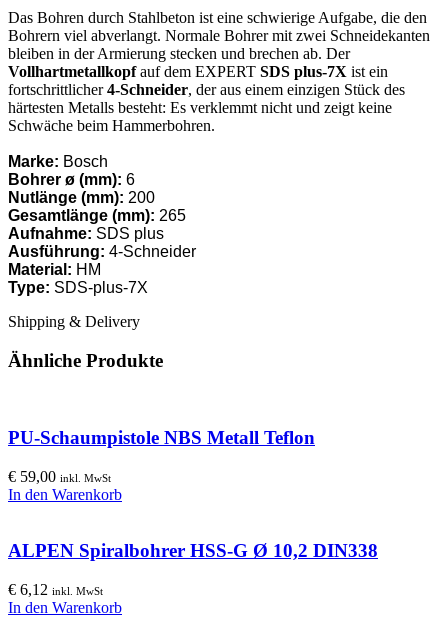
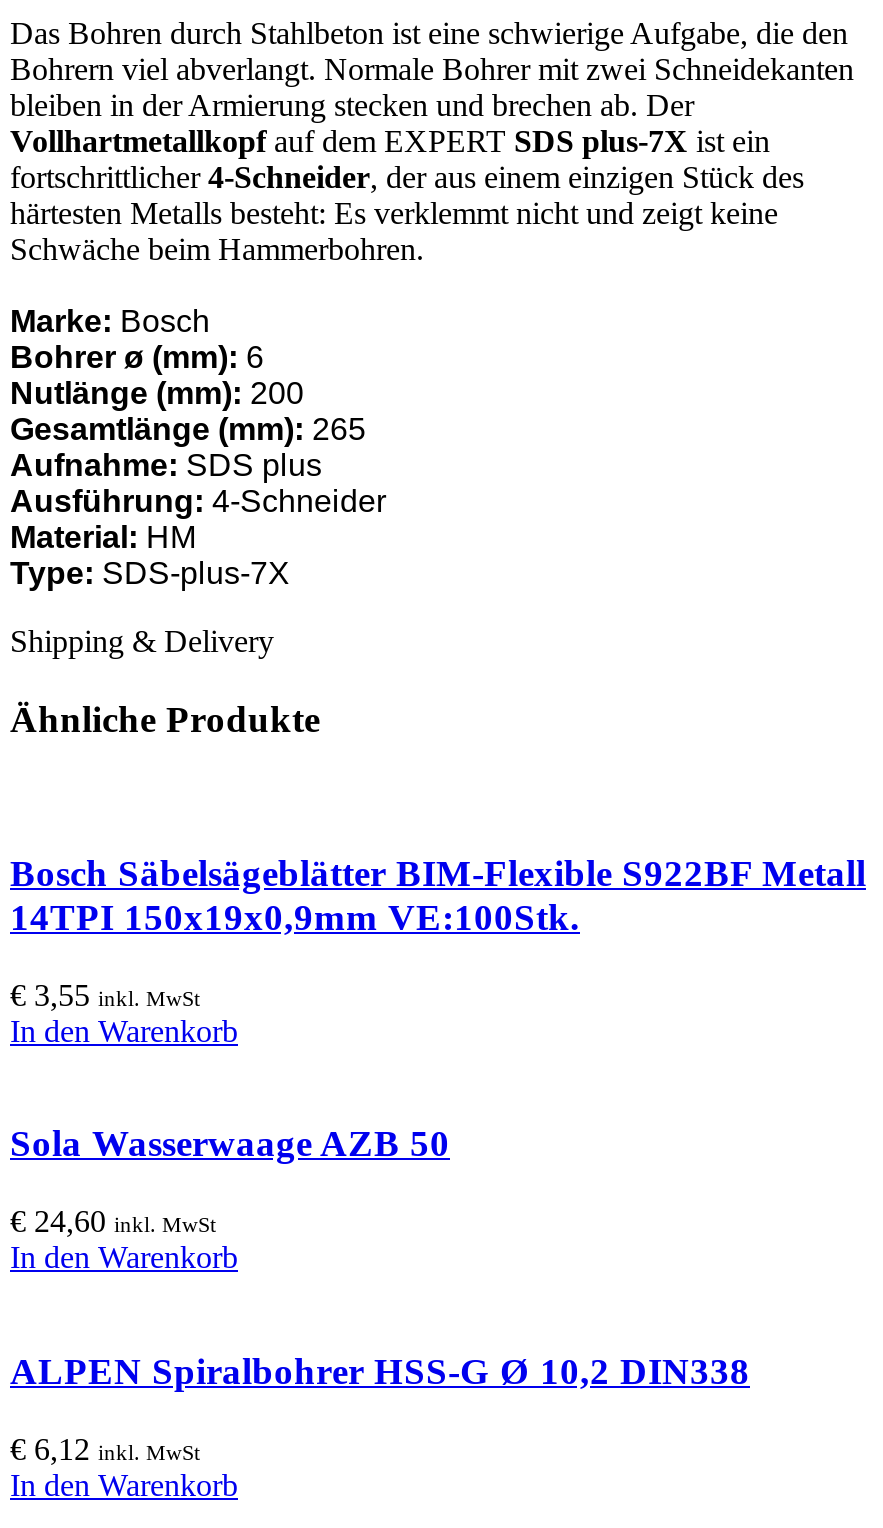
- PU-Schaumpistole NBS Metall Teflon
- €59,00 inkl. MwSt
+ Bosch Säbelsägeblätter BIM-Flexible S922BF Metall
+ 14TPI 150x19x0,9mm VE:100Stk.
+ €3,55 inkl. MwSt
+ In den Warenkorb
+ Sola Wasserwaage AZB 50
+ €24,60 inkl. MwSt
